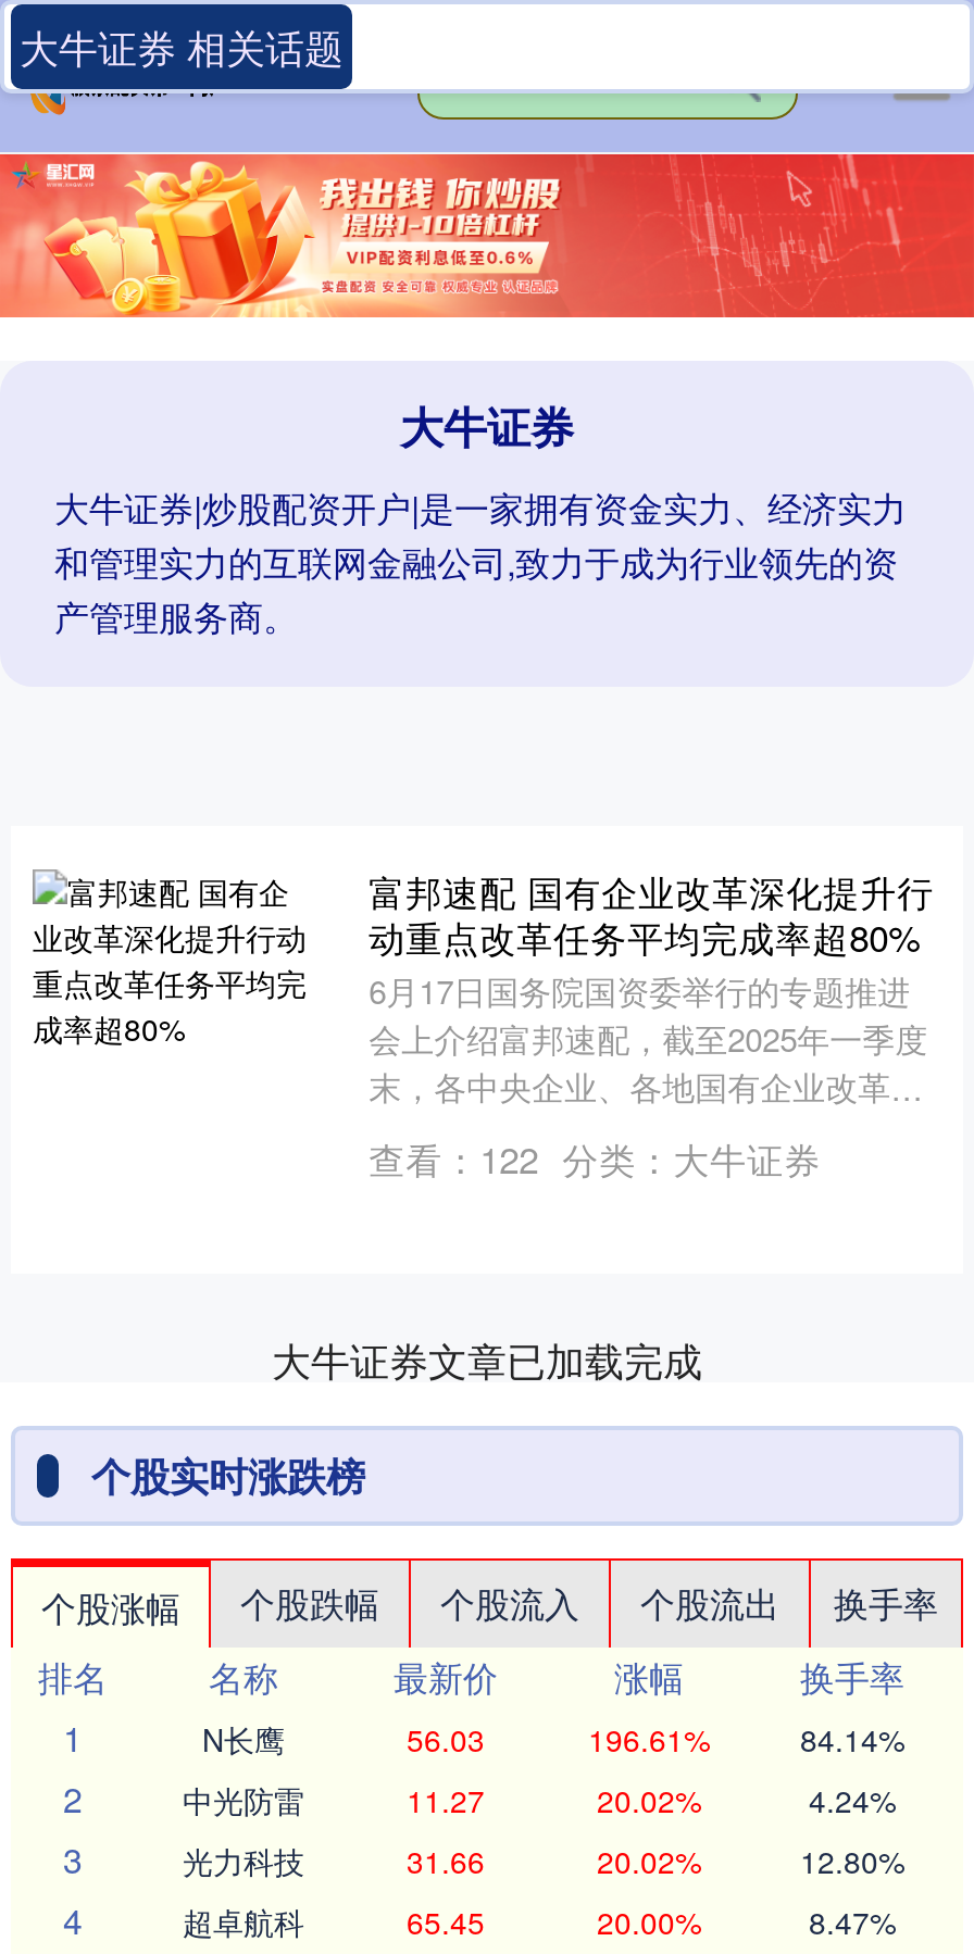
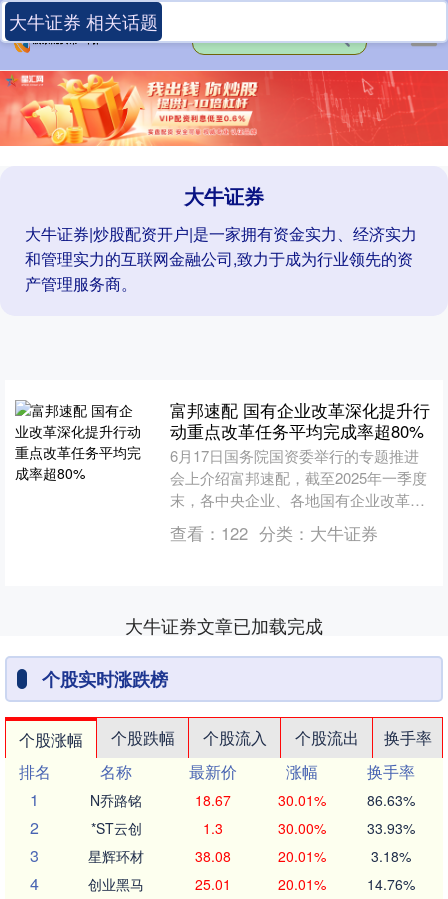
- N长鹰
- 56.03
- 196.61%
- 84.14%
+ N乔路铭
+ 18.67
+ 30.01%
+ 86.63%

- 中光防雷
- 11.27
- 20.02%
- 4.24%
+ *ST云创
+ 1.3
+ 30.00%
+ 33.93%

- 光力科技
- 31.66
- 20.02%
- 12.80%
+ 星辉环材
+ 38.08
+ 20.01%
+ 3.18%

- 超卓航科
- 65.45
- 20.00%
- 8.47%
+ 创业黑马
+ 25.01
+ 20.01%
+ 14.76%
